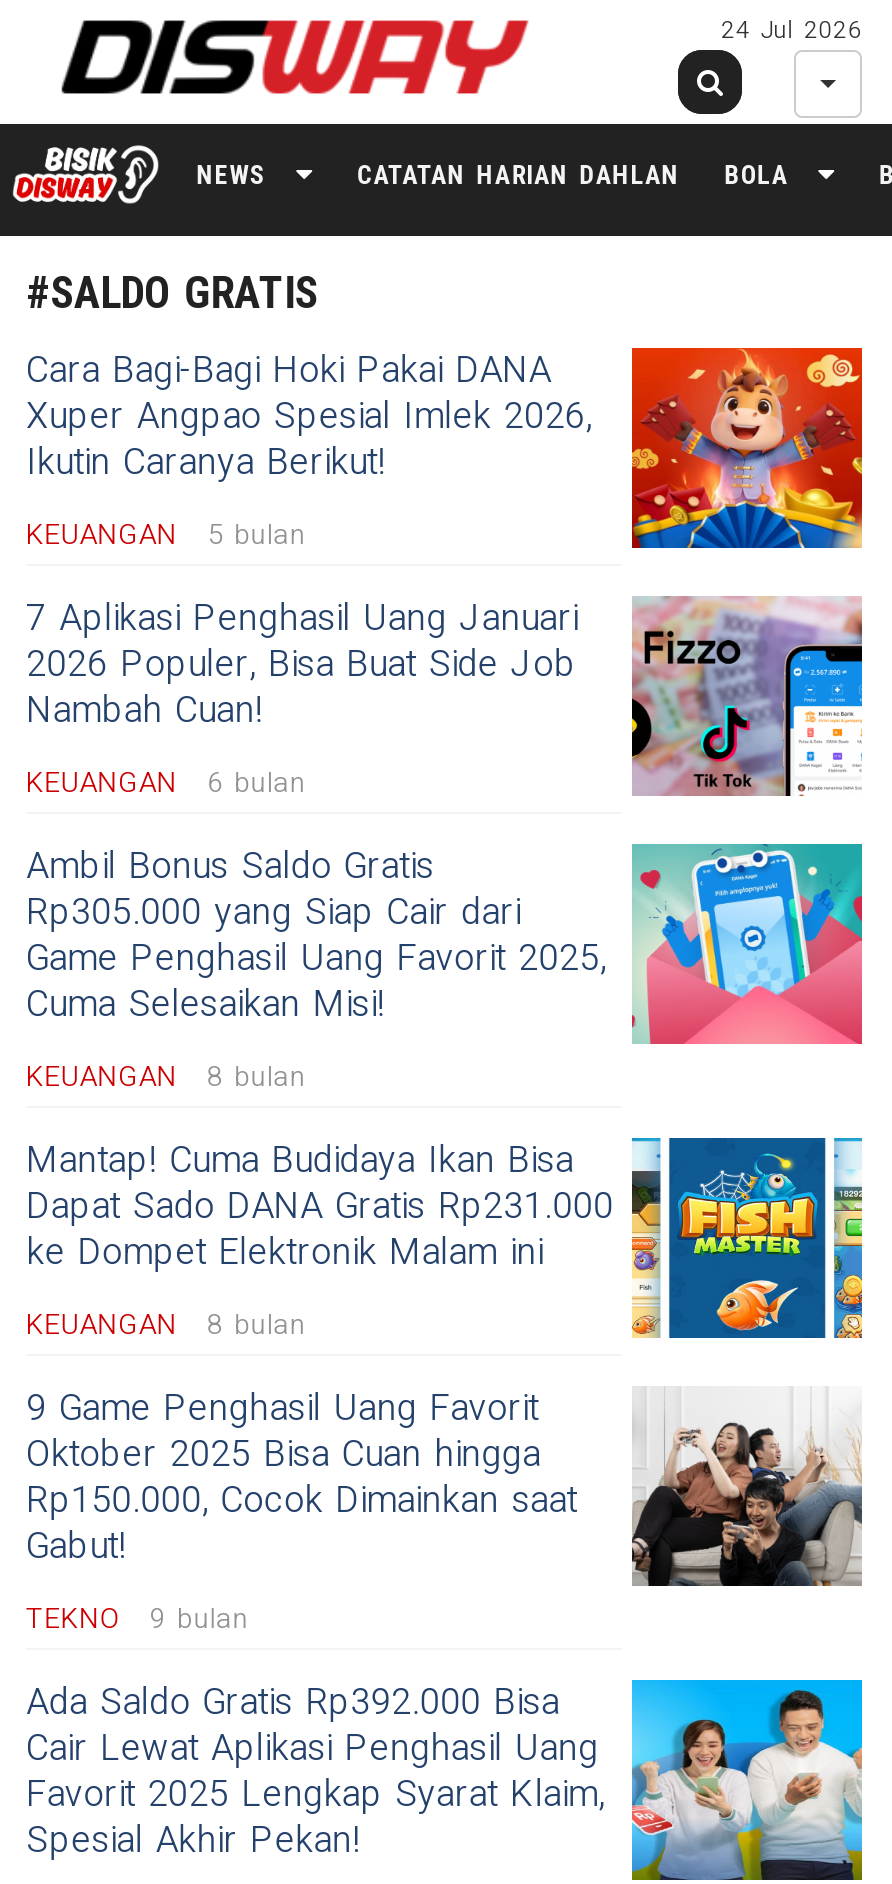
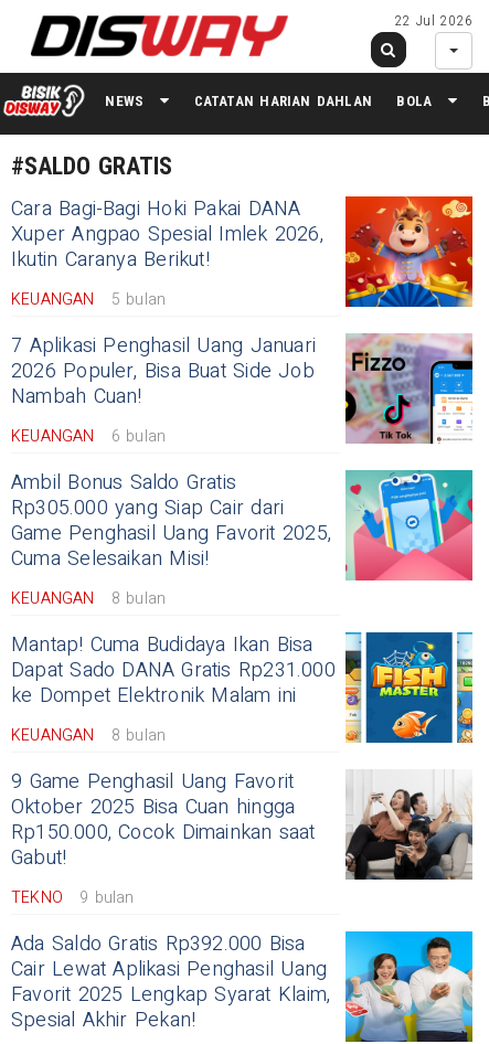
- 24 Jul 2026
+ 22 Jul 2026
